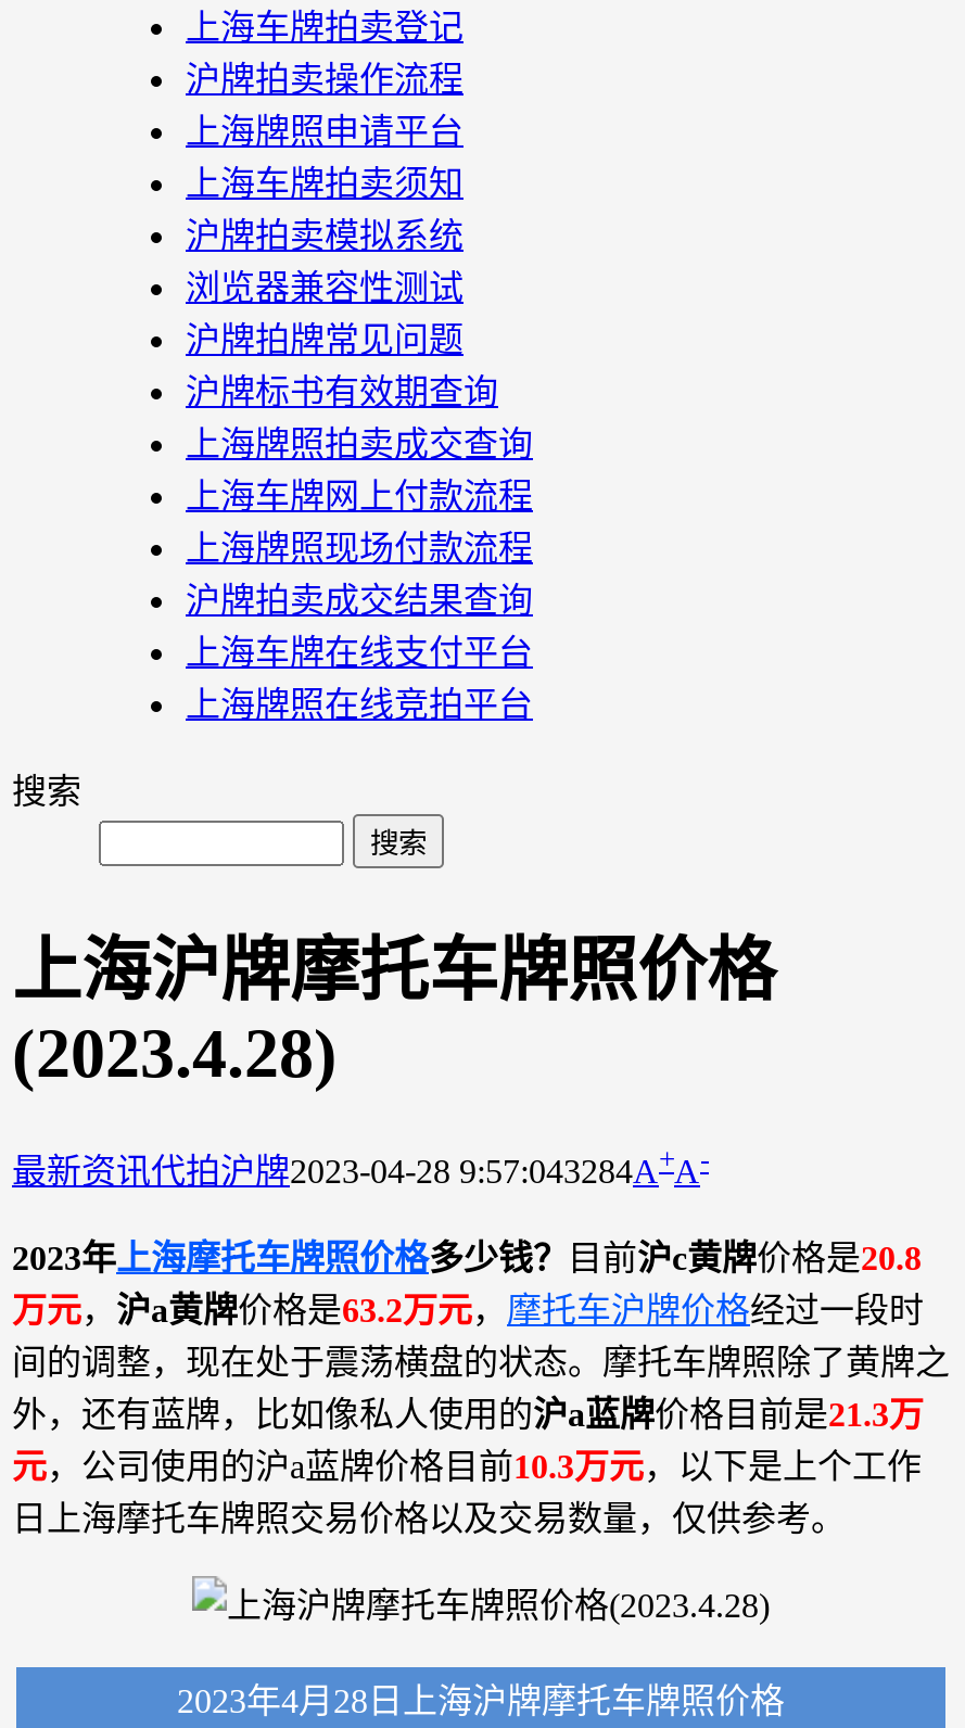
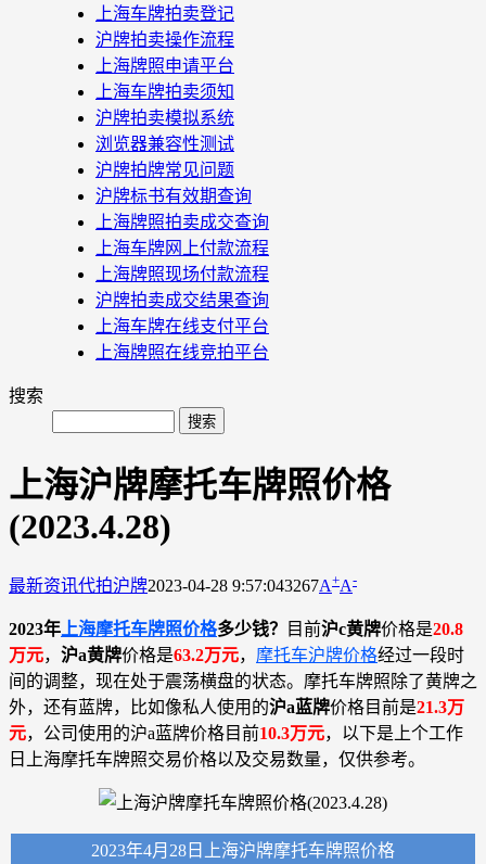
- 最新资讯代拍沪牌2023-04-28 9:57:043284A+A-
+ 最新资讯代拍沪牌2023-04-28 9:57:043267A+A-
